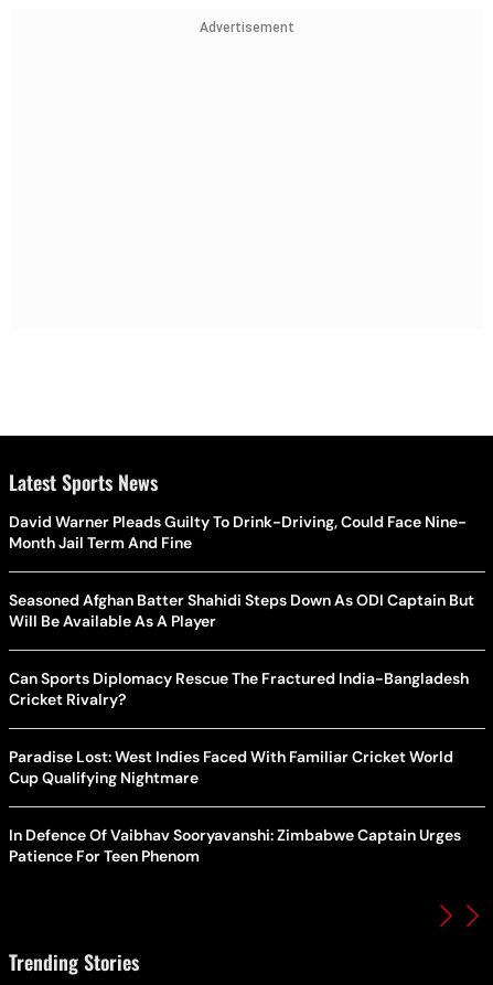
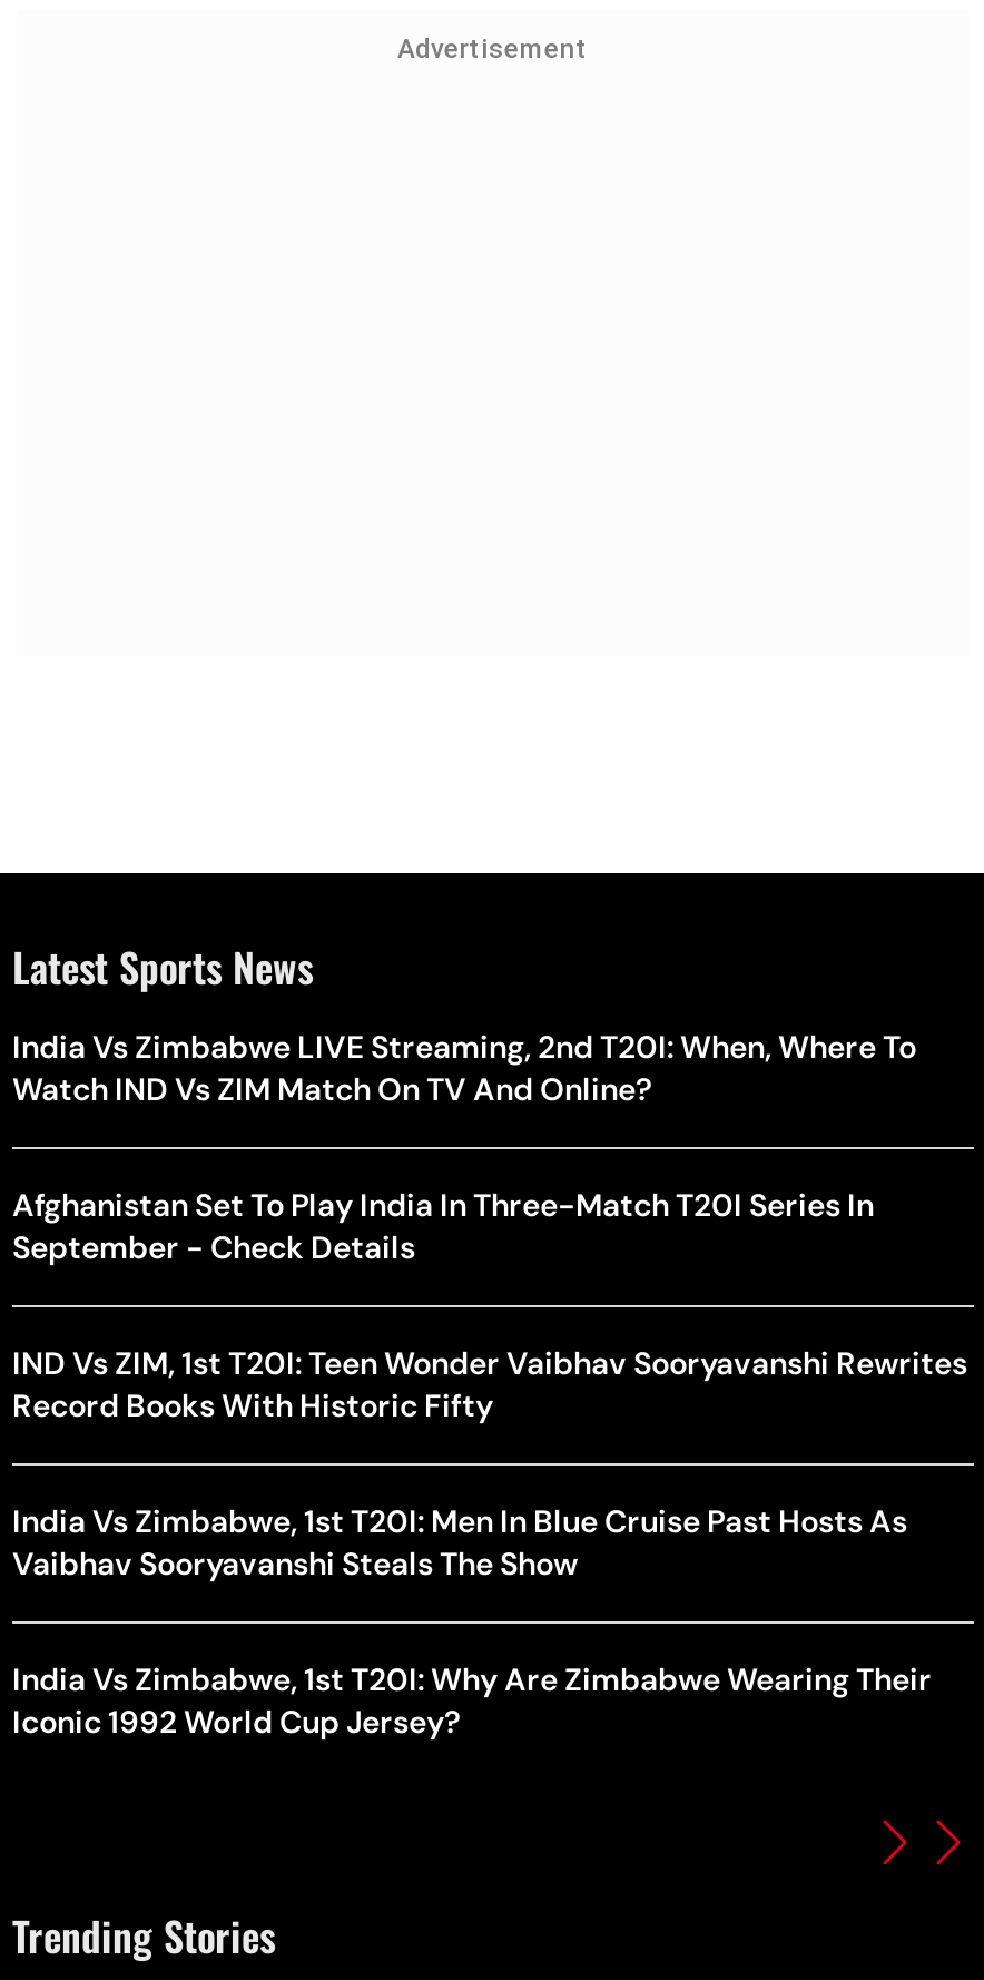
- David Warner Pleads Guilty To Drink-Driving, Could Face Nine-
- Month Jail Term And Fine
+ India Vs Zimbabwe LIVE Streaming, 2nd T20I: When, Where To
+ Watch IND Vs ZIM Match On TV And Online?

- Seasoned Afghan Batter Shahidi Steps Down As ODI Captain But
- Will Be Available As A Player
+ Afghanistan Set To Play India In Three-Match T20I Series In
+ September - Check Details

- Can Sports Diplomacy Rescue The Fractured India-Bangladesh
- Cricket Rivalry?
+ IND Vs ZIM, 1st T20I: Teen Wonder Vaibhav Sooryavanshi Rewrites
+ Record Books With Historic Fifty

- Paradise Lost: West Indies Faced With Familiar Cricket World
- Cup Qualifying Nightmare
+ India Vs Zimbabwe, 1st T20I: Men In Blue Cruise Past Hosts As
+ Vaibhav Sooryavanshi Steals The Show

- In Defence Of Vaibhav Sooryavanshi: Zimbabwe Captain Urges
- Patience For Teen Phenom
+ India Vs Zimbabwe, 1st T20I: Why Are Zimbabwe Wearing Their
+ Iconic 1992 World Cup Jersey?
